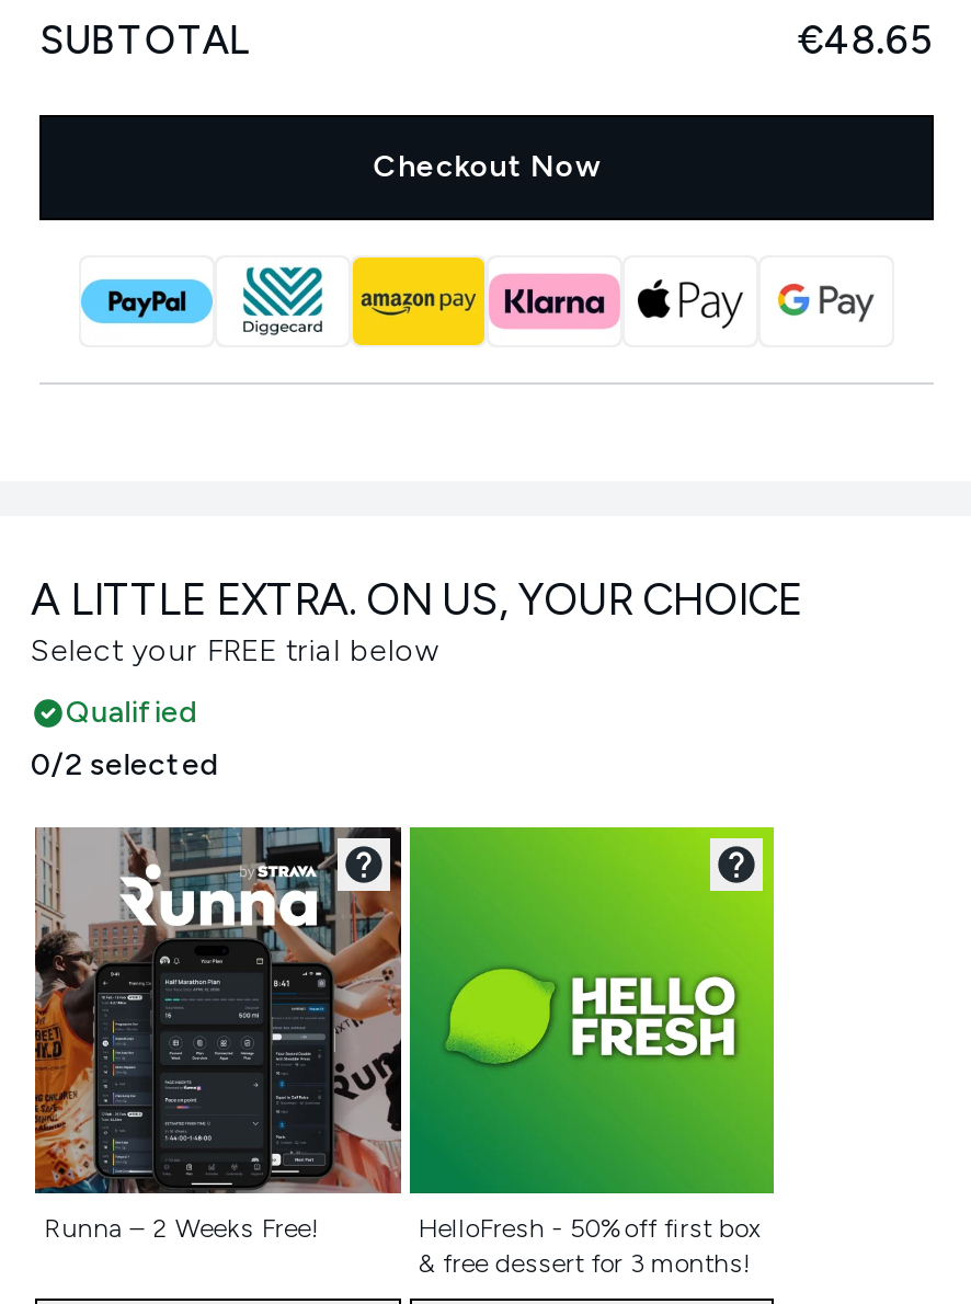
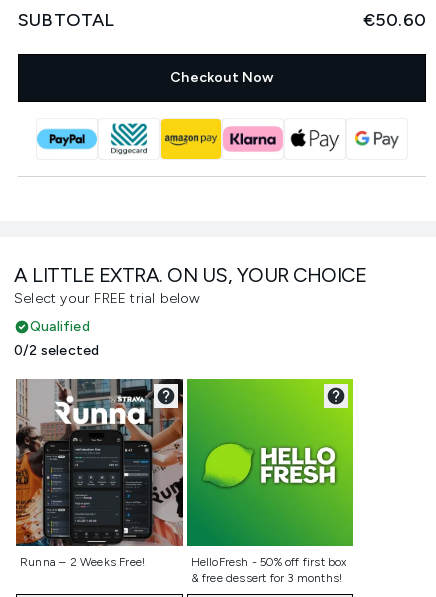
- €48.65
+ €50.60
